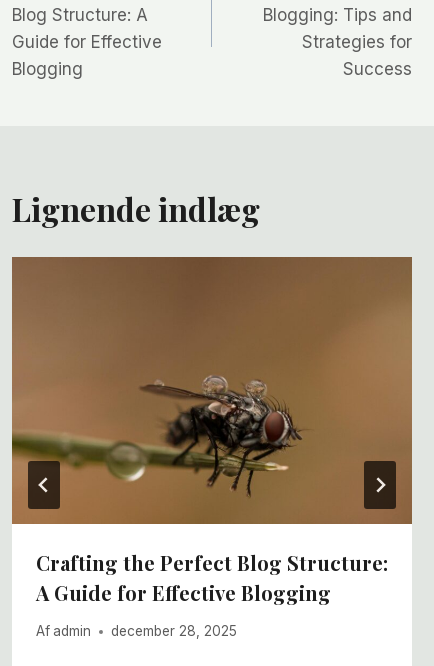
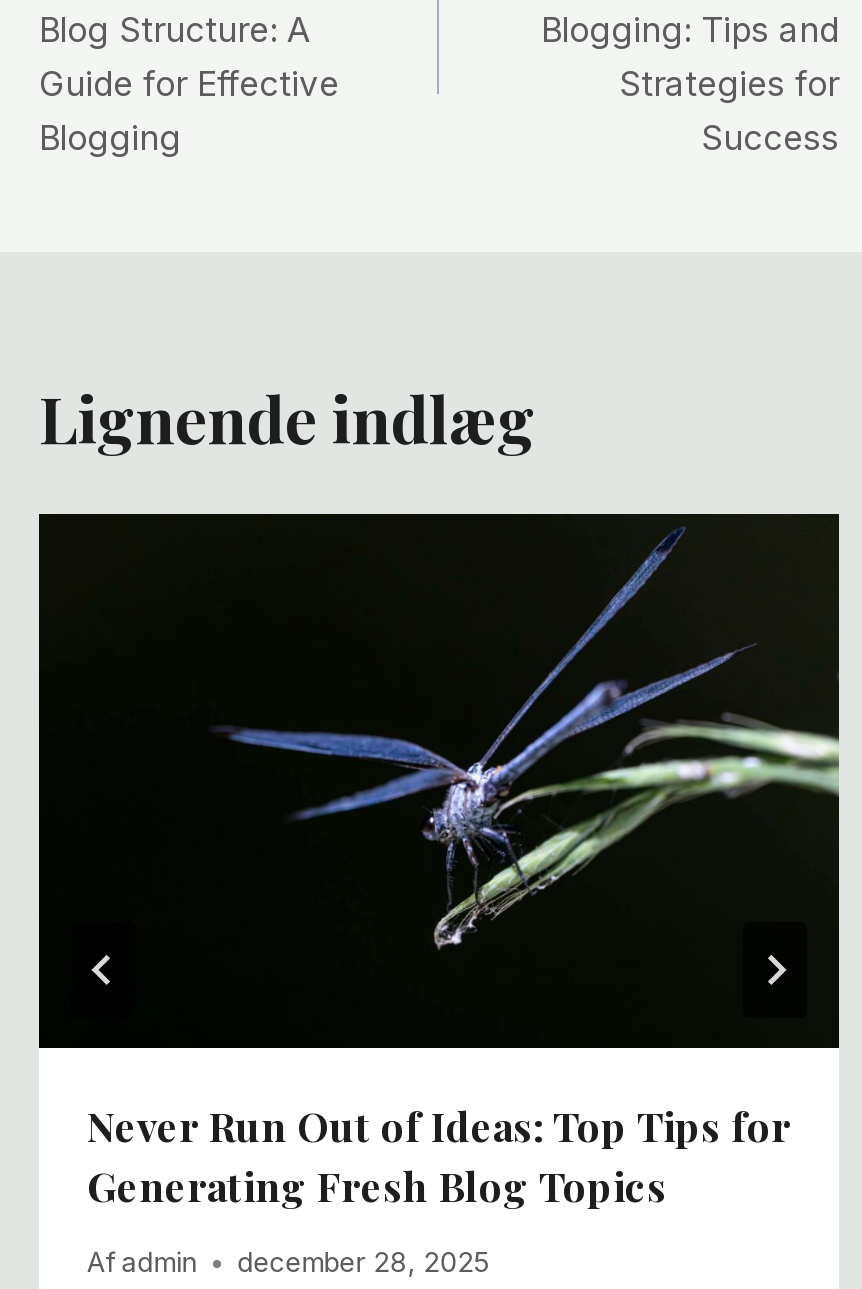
- [image]
- Crafting the Perfect Blog Structure:
- A Guide for Effective Blogging
+ [image]
+ Never Run Out of Ideas: Top Tips for
+ Generating Fresh Blog Topics
